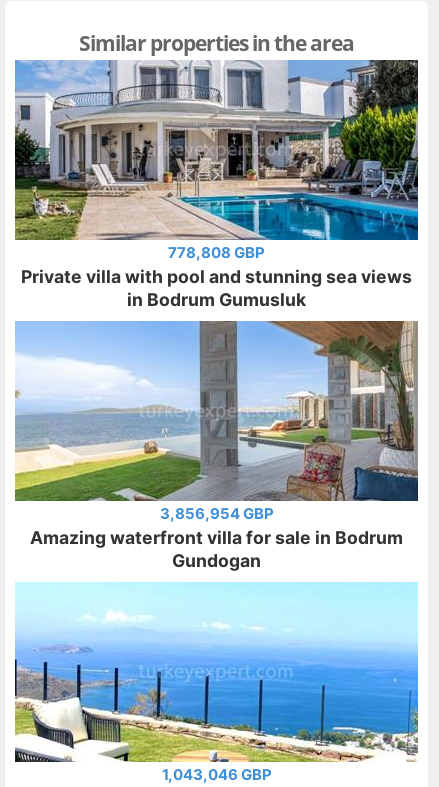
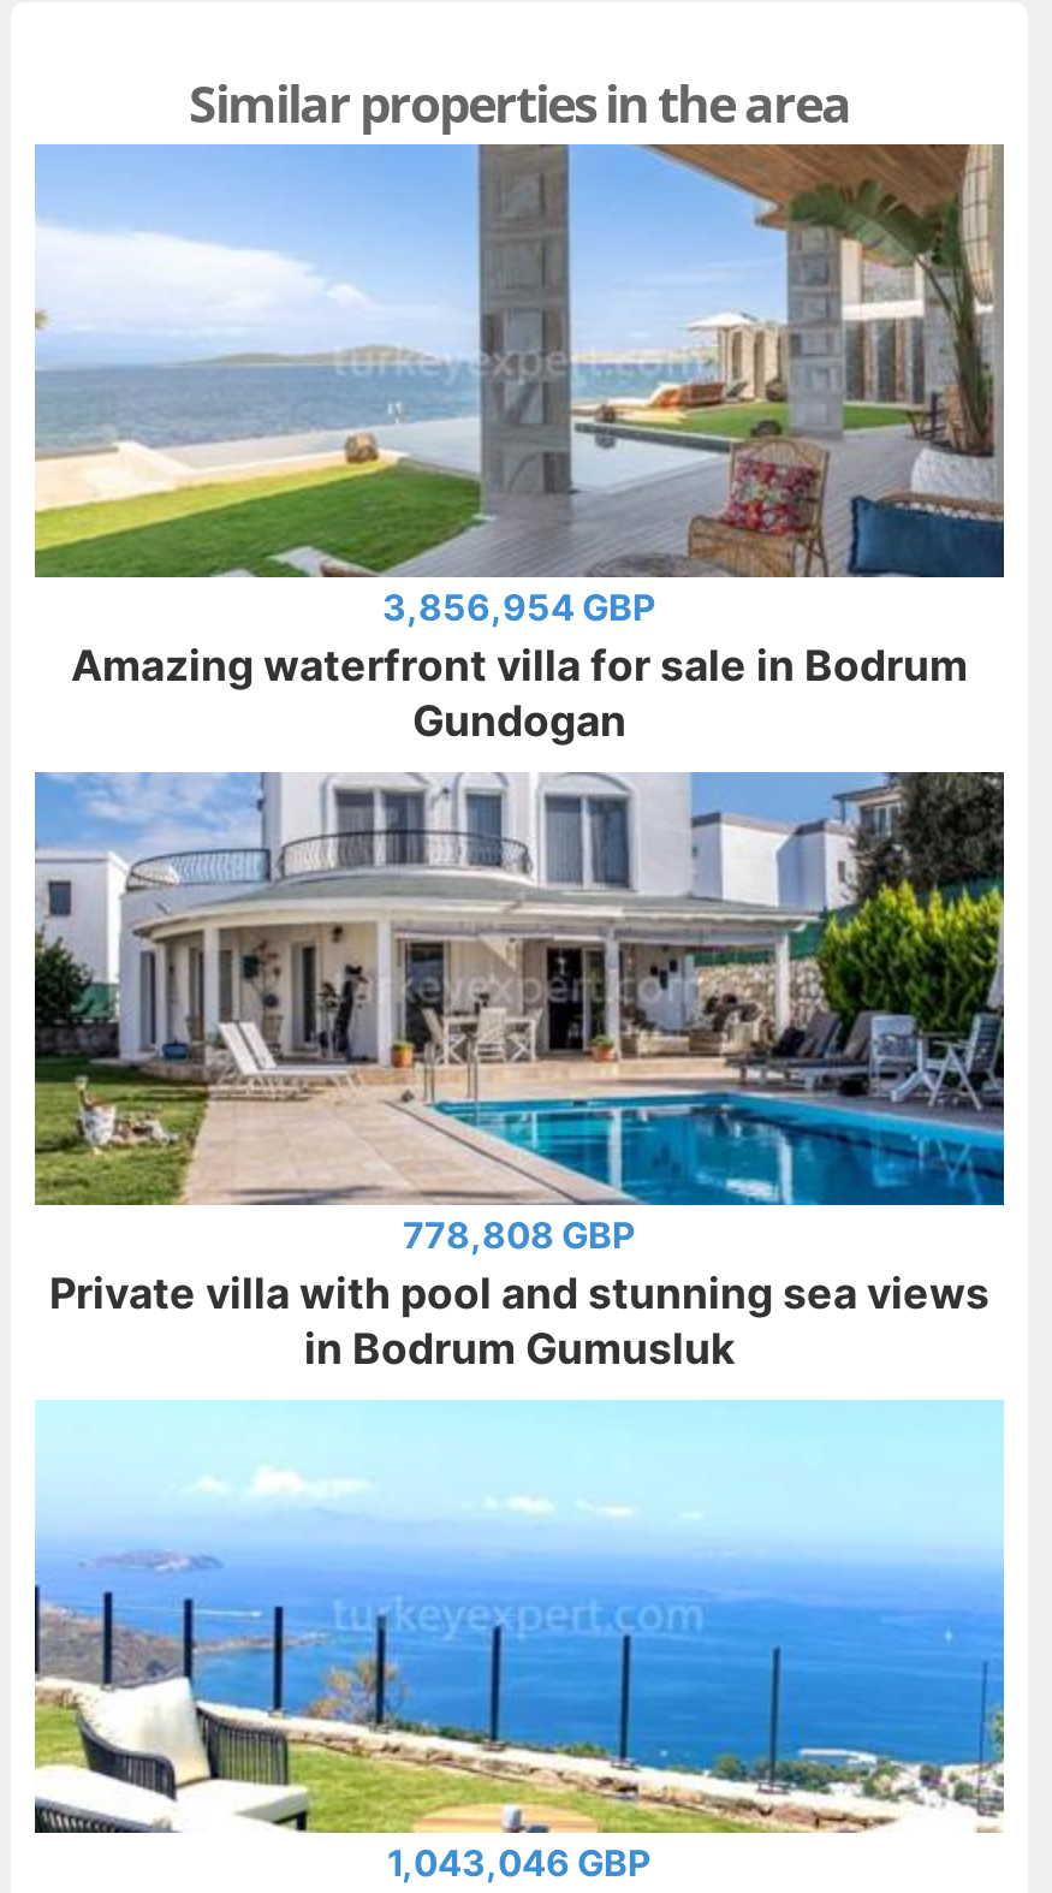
moved down: [image] | 778,808 GBP | Private villa with pool and stunning sea views | in Bodrum Gumusluk

moved up: [image] | 3,856,954 GBP | Amazing waterfront villa for sale in Bodrum | Gundogan
